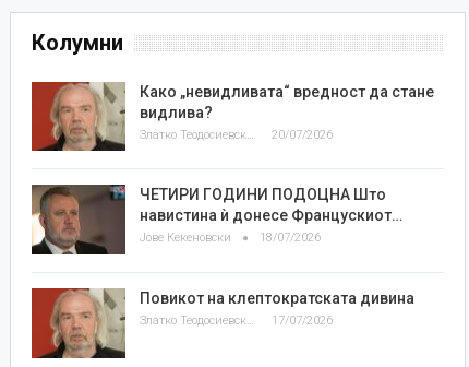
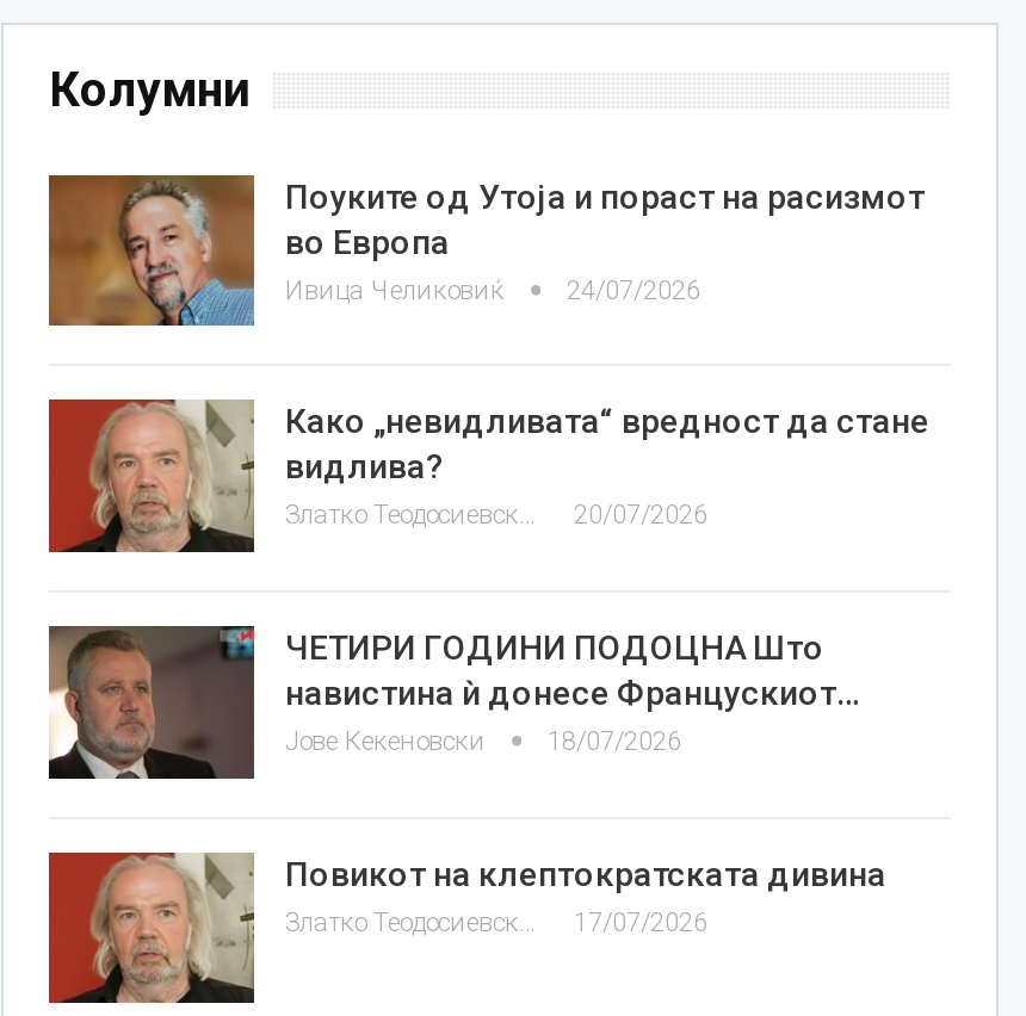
+ [image]
+ Поуките од Утоја и пораст на расизмот
+ во Европа
+ Ивица Челиковиќ
+ 24/07/2026
